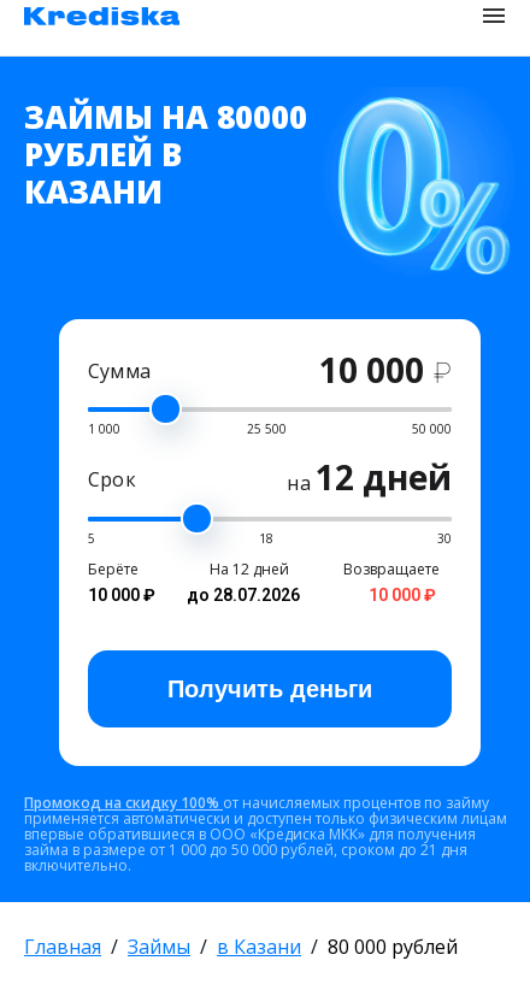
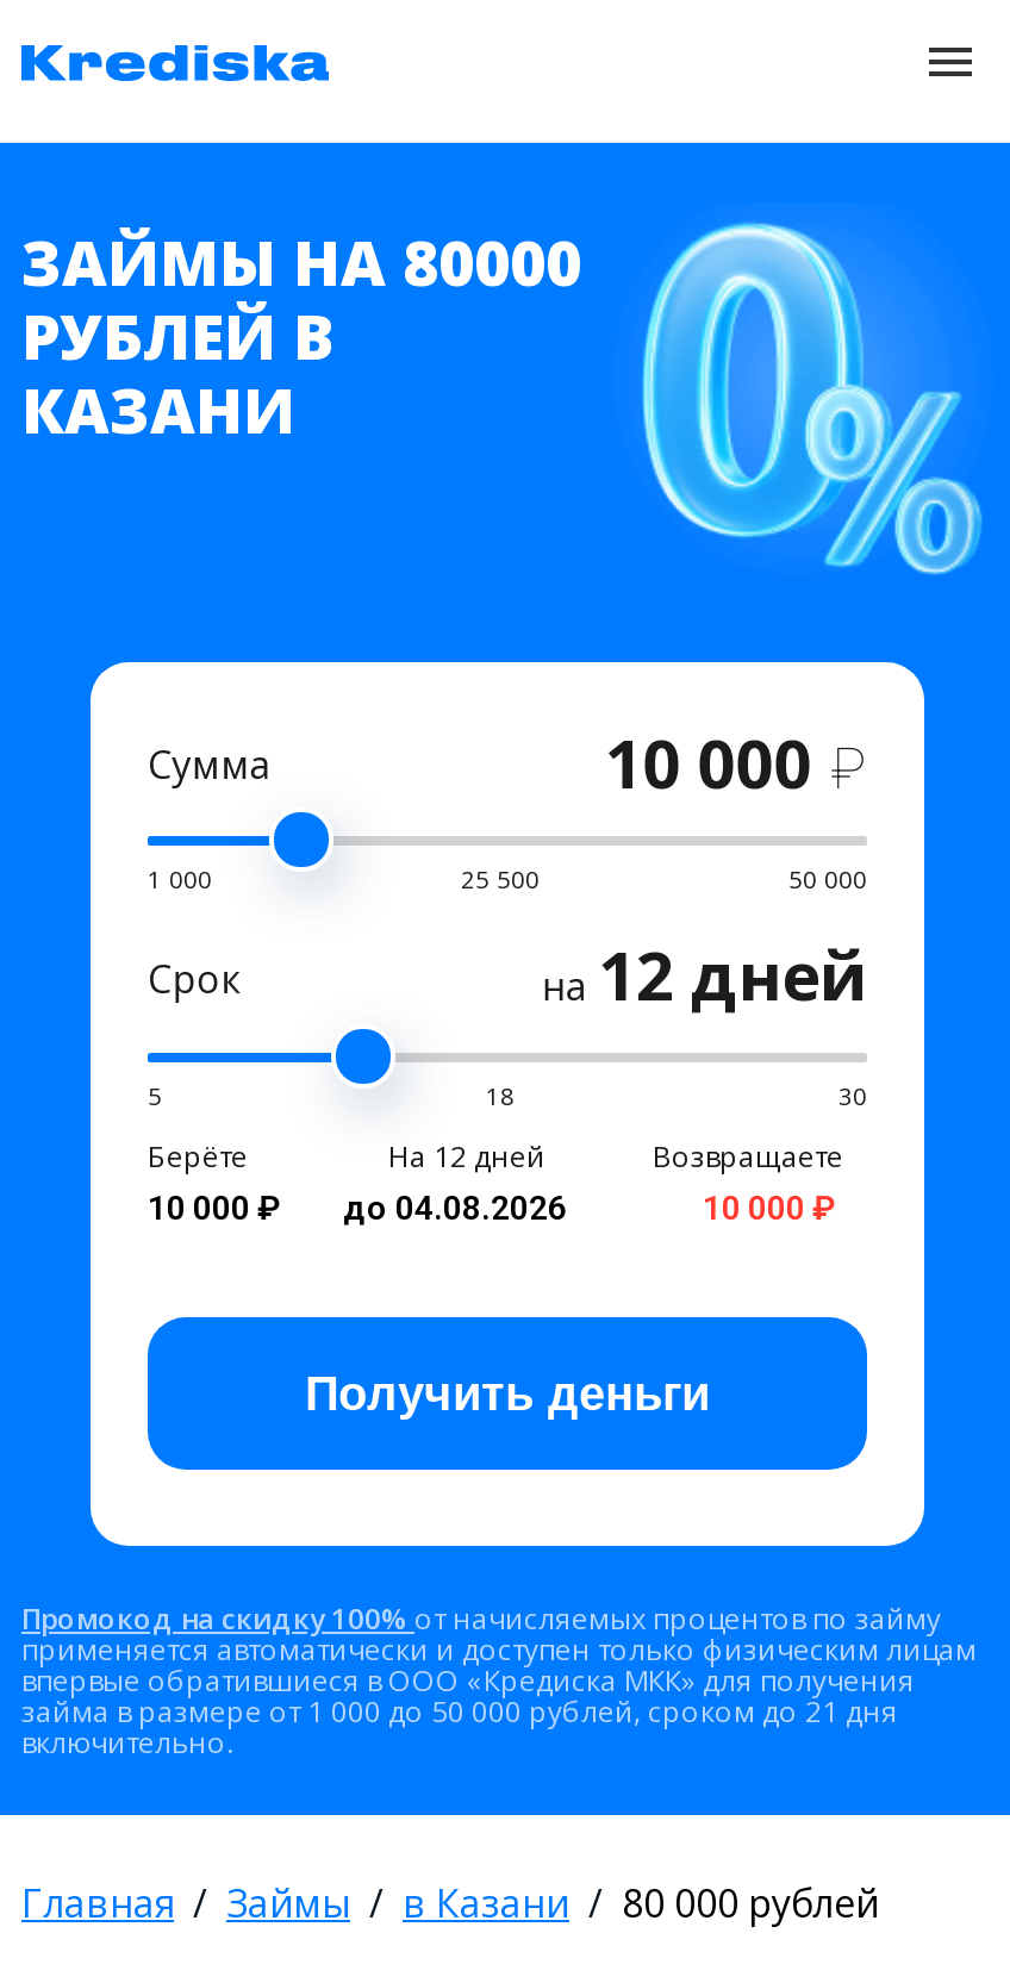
- 10 000 ₽ до 28.07.2026
+ 10 000 ₽ до 04.08.2026
